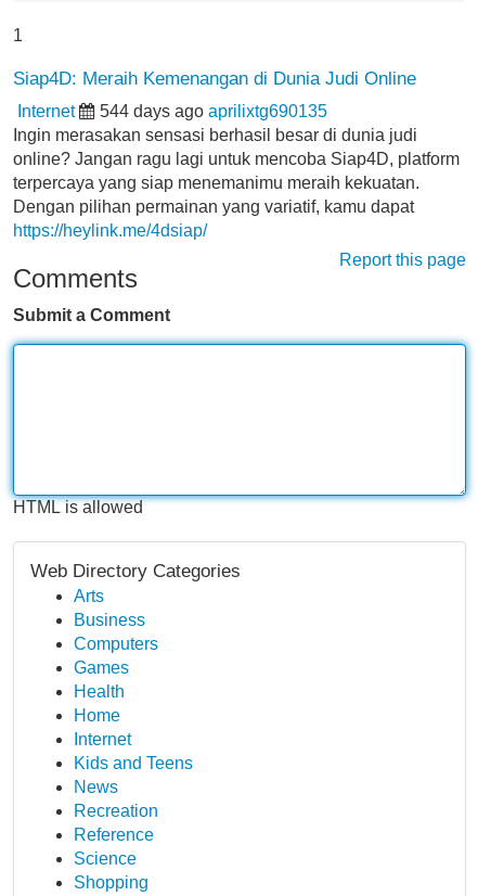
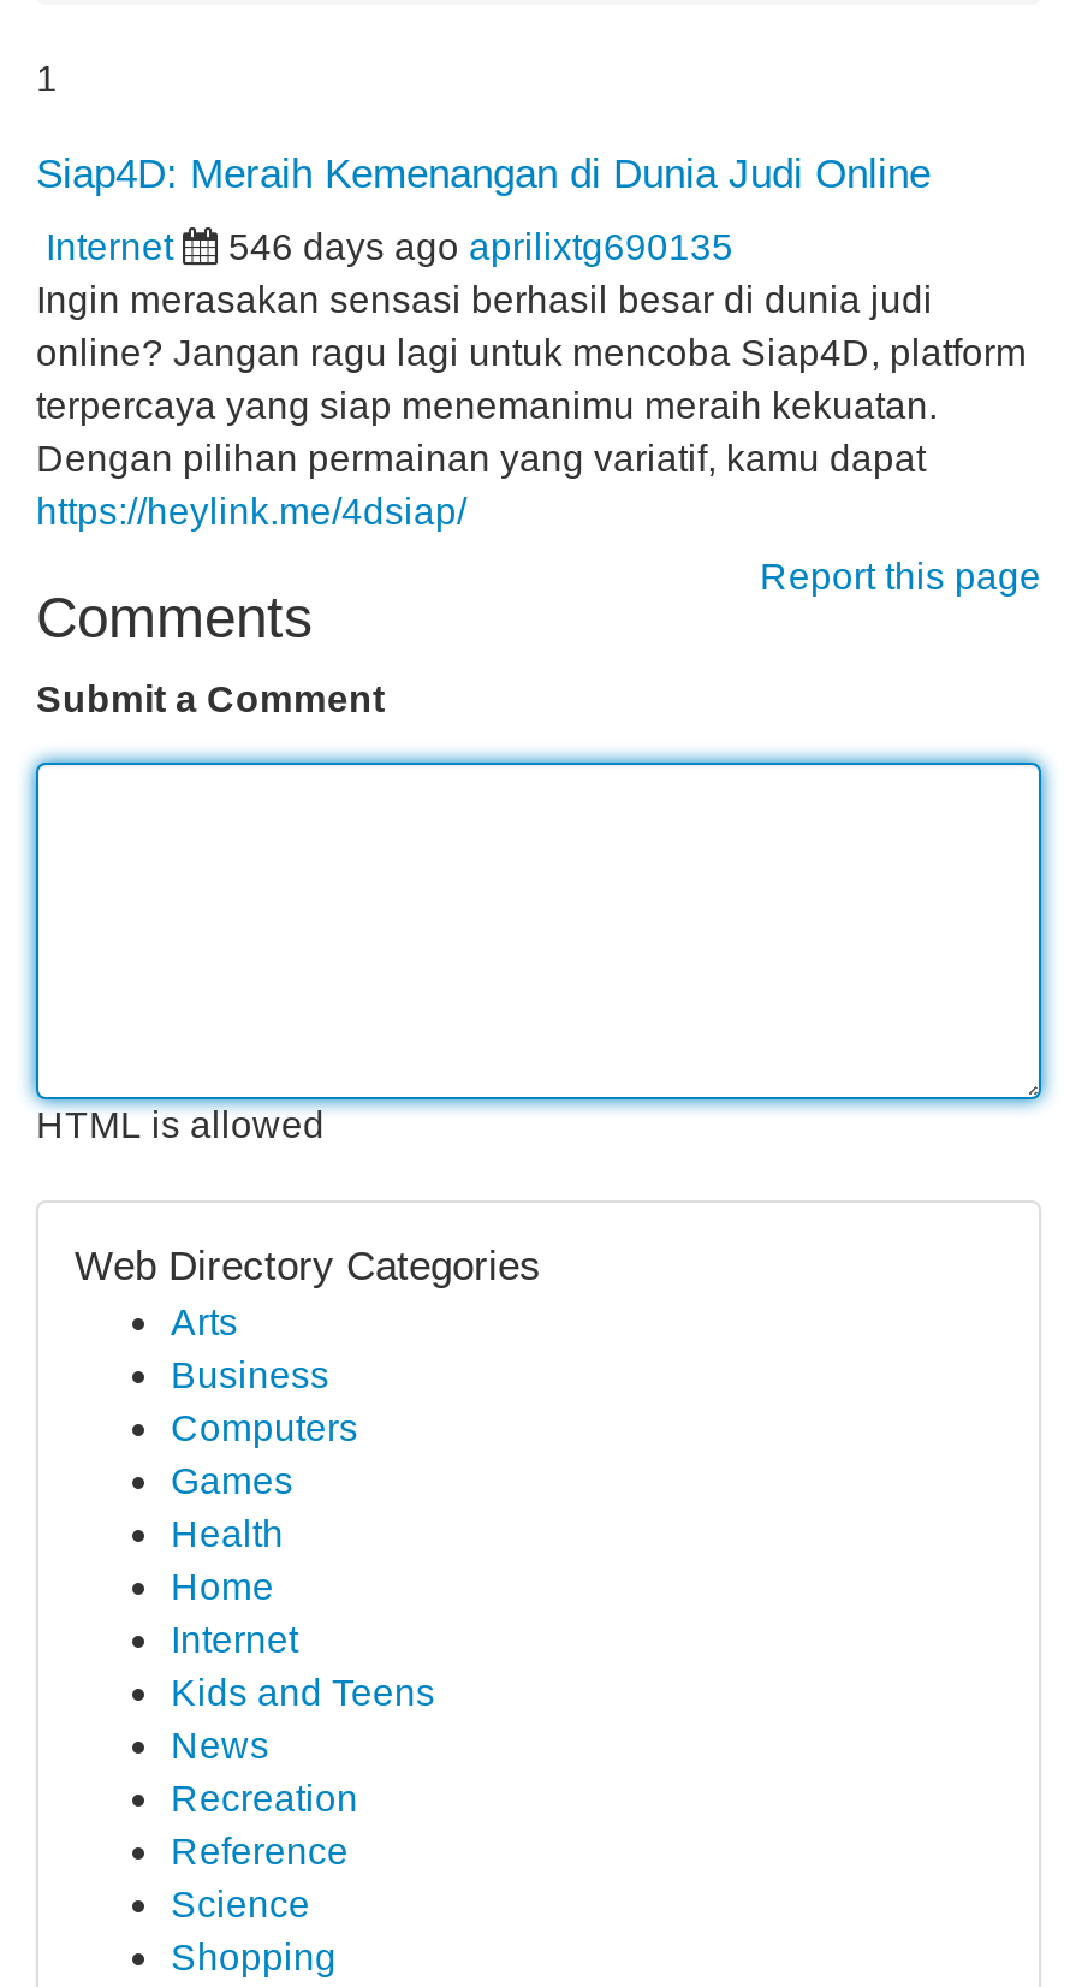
- 544 days ago aprilixtg690135
+ 546 days ago aprilixtg690135
